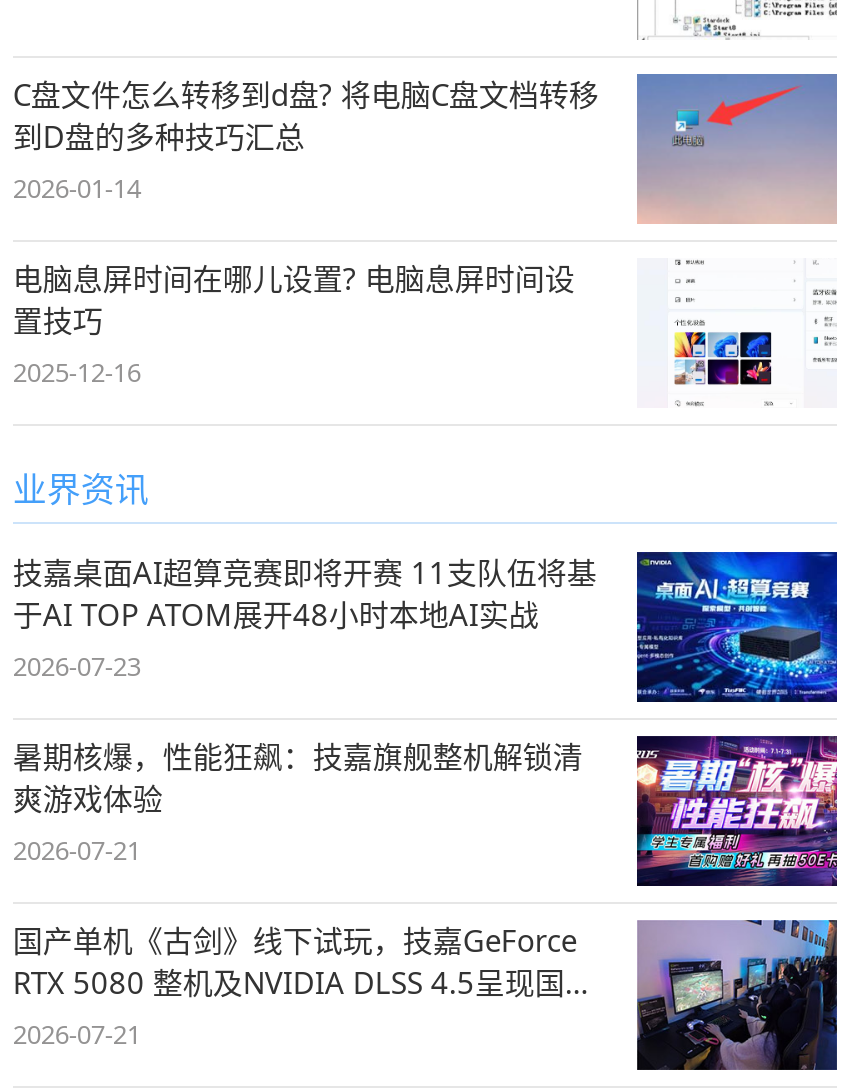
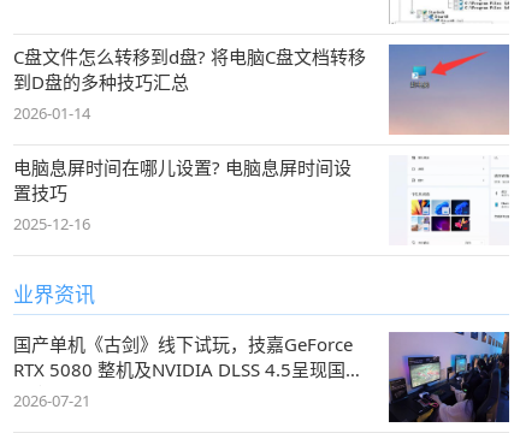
- [image]
- 技嘉桌面AI超算竞赛即将开赛 11支队伍将基
- 于AI TOP ATOM展开48小时本地AI实战
- 2026-07-23
- 暑期核爆，性能狂飙：技嘉旗舰整机解锁清
- 爽游戏体验
- 2026-07-21

- [image]
